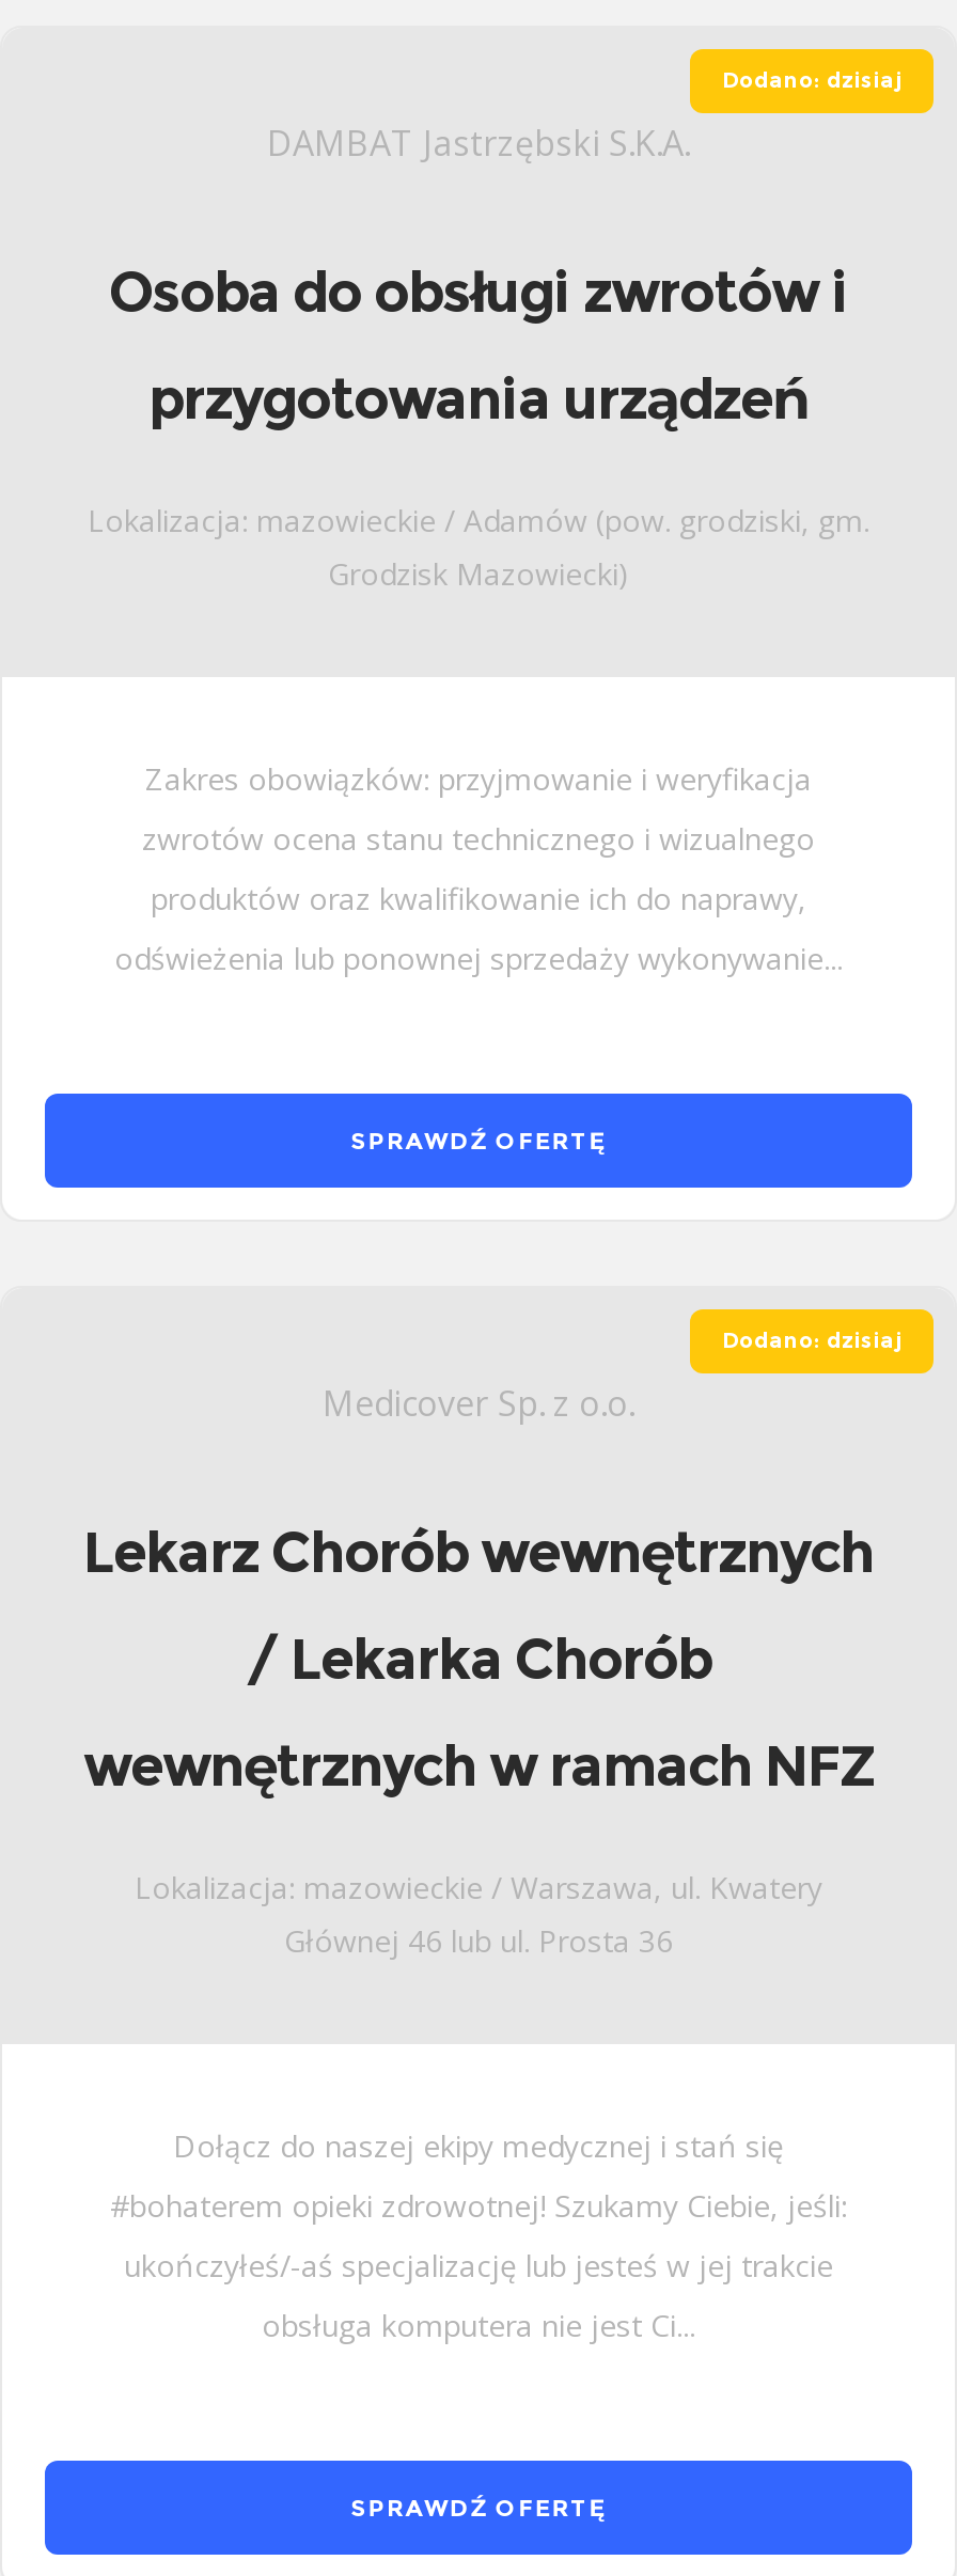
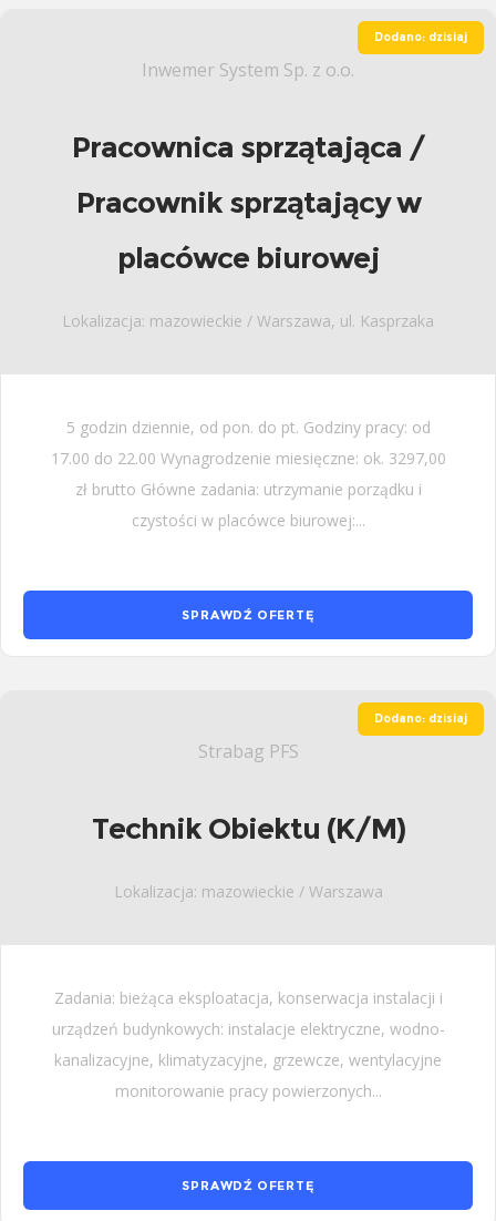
- DAMBAT Jastrzębski S.K.A.
- Osoba do obsługi zwrotów i
- przygotowania urządzeń
- Lokalizacja: mazowieckie / Adamów (pow. grodziski, gm.
- Grodzisk Mazowiecki)
+ Inwemer System Sp. z o.o.
+ Pracownica sprzątająca /
+ Pracownik sprzątający w
+ placówce biurowej
+ Lokalizacja: mazowieckie / Warszawa, ul. Kasprzaka

- Zakres obowiązków: przyjmowanie i weryfikacja
- zwrotów ocena stanu technicznego i wizualnego
- produktów oraz kwalifikowanie ich do naprawy,
- odświeżenia lub ponownej sprzedaży wykonywanie...
+ 5 godzin dziennie, od pon. do pt. Godziny pracy: od
+ 17.00 do 22.00 Wynagrodzenie miesięczne: ok. 3297,00
+ zł brutto Główne zadania: utrzymanie porządku i
+ czystości w placówce biurowej:...

moved down: SPRAWDŹ OFERTĘ | Dodano: dzisiaj

- Medicover Sp. z o.o.
- Lekarz Chorób wewnętrznych
- / Lekarka Chorób
- wewnętrznych w ramach NFZ
- Lokalizacja: mazowieckie / Warszawa, ul. Kwatery
- Głównej 46 lub ul. Prosta 36
+ Strabag PFS
+ Technik Obiektu (K/M)
+ Lokalizacja: mazowieckie / Warszawa

- Dołącz do naszej ekipy medycznej i stań się
- #bohaterem opieki zdrowotnej! Szukamy Ciebie, jeśli:
- ukończyłeś/-aś specjalizację lub jesteś w jej trakcie
- obsługa komputera nie jest Ci...
+ Zadania: bieżąca eksploatacja, konserwacja instalacji i
+ urządzeń budynkowych: instalacje elektryczne, wodno-
+ kanalizacyjne, klimatyzacyjne, grzewcze, wentylacyjne
+ monitorowanie pracy powierzonych...
